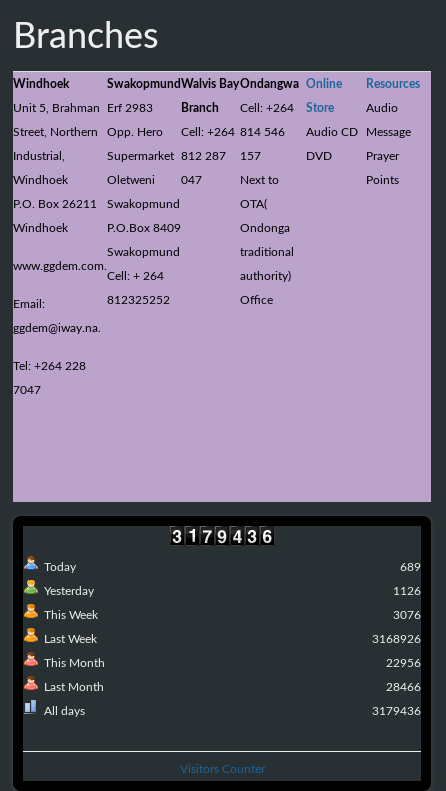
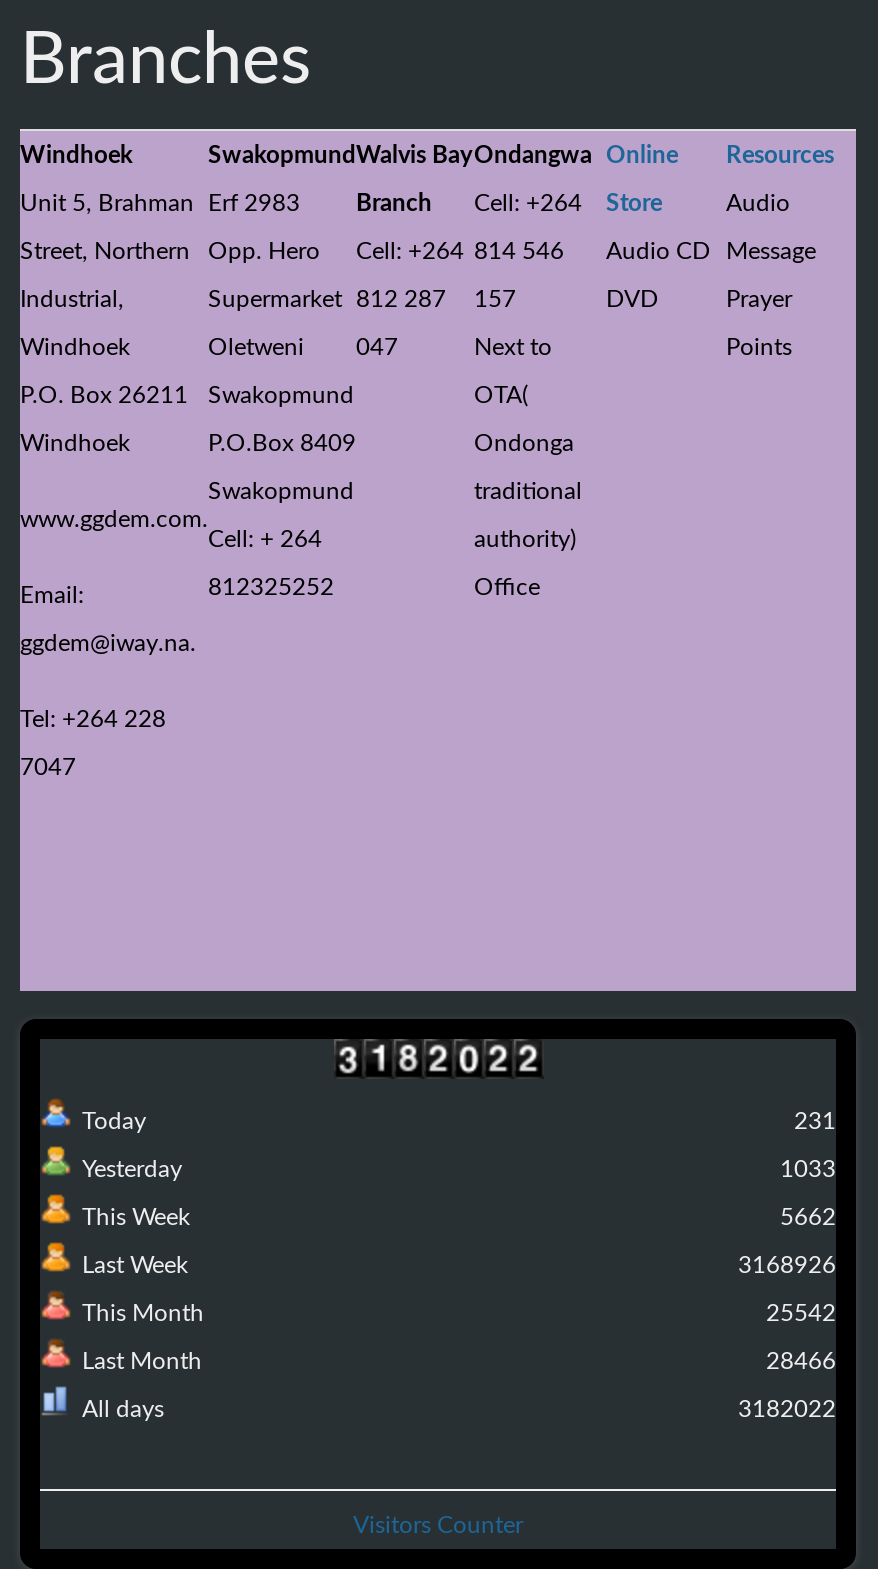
- 689
+ 231

- 1126
+ 1033

- 3076
+ 5662

- 22956
+ 25542

- 3179436
+ 3182022
